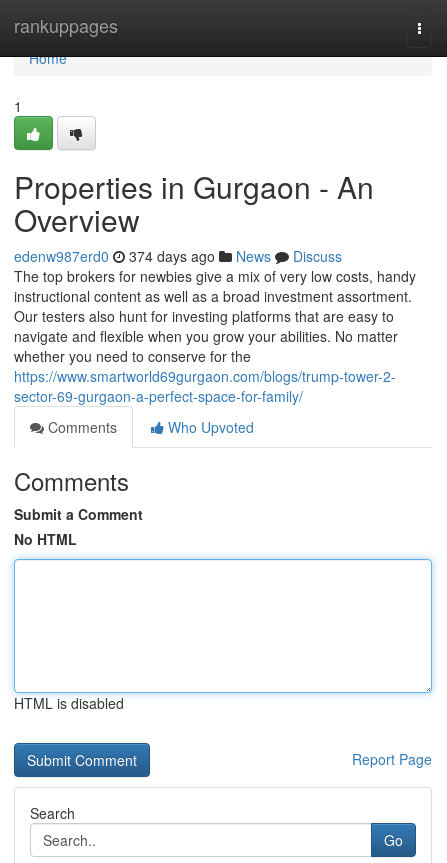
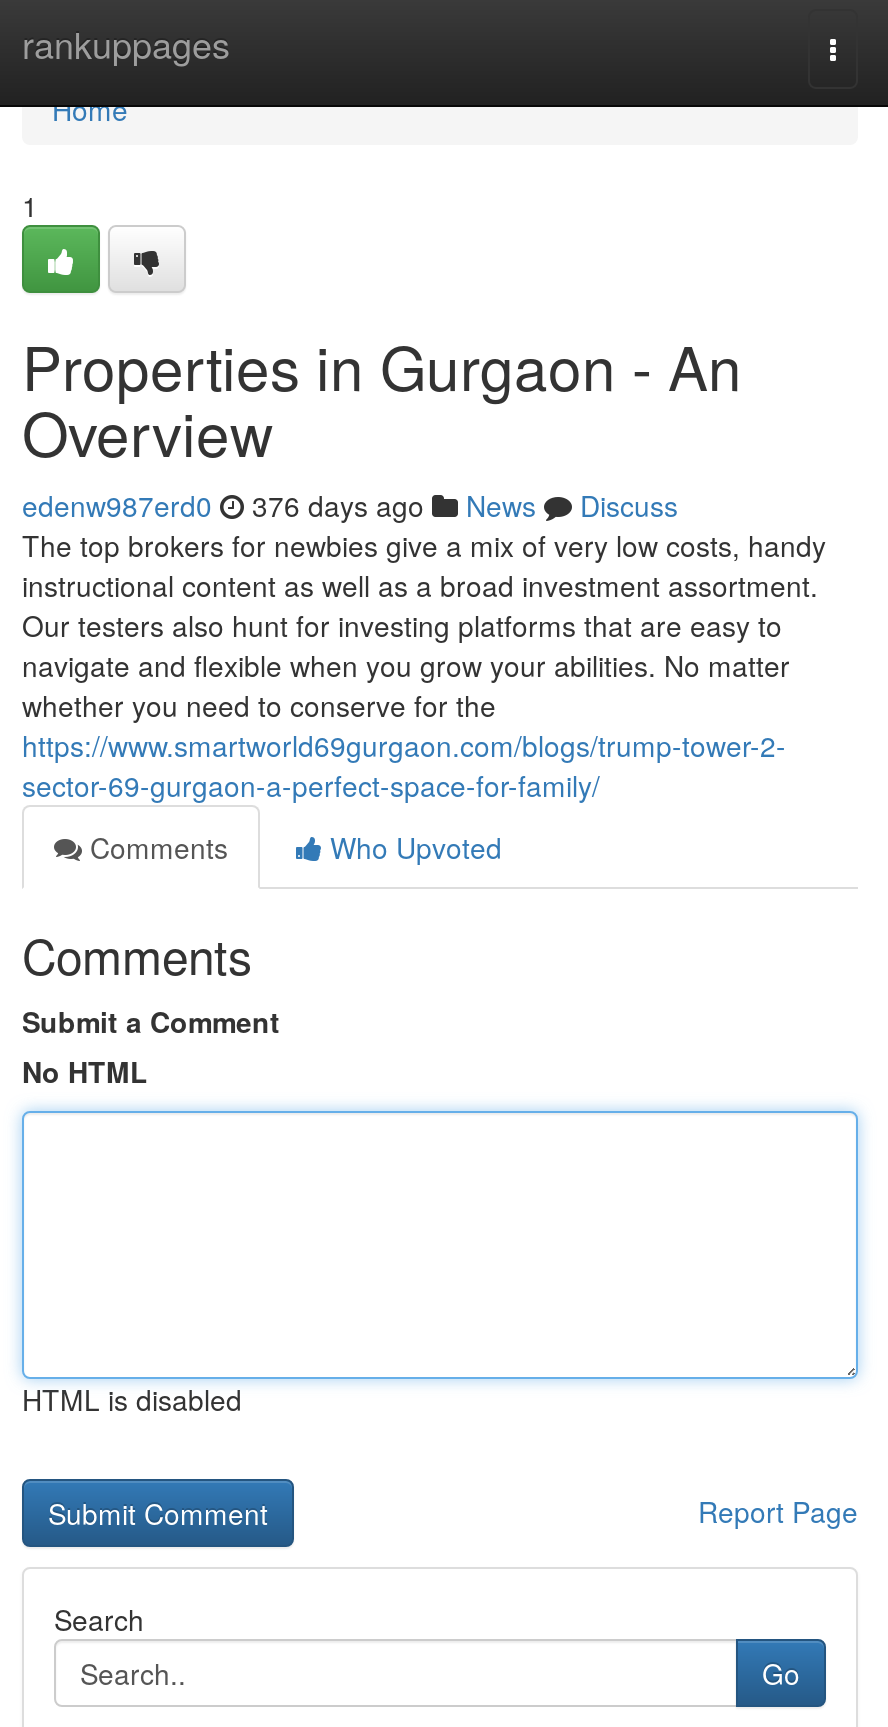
- edenw987erd0 374 days ago News Discuss
+ edenw987erd0 376 days ago News Discuss
